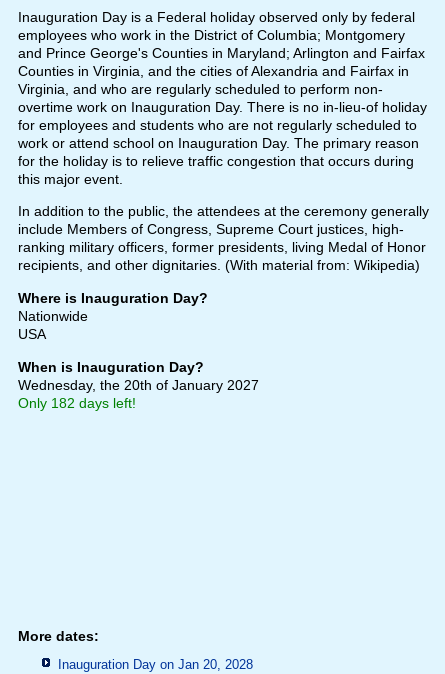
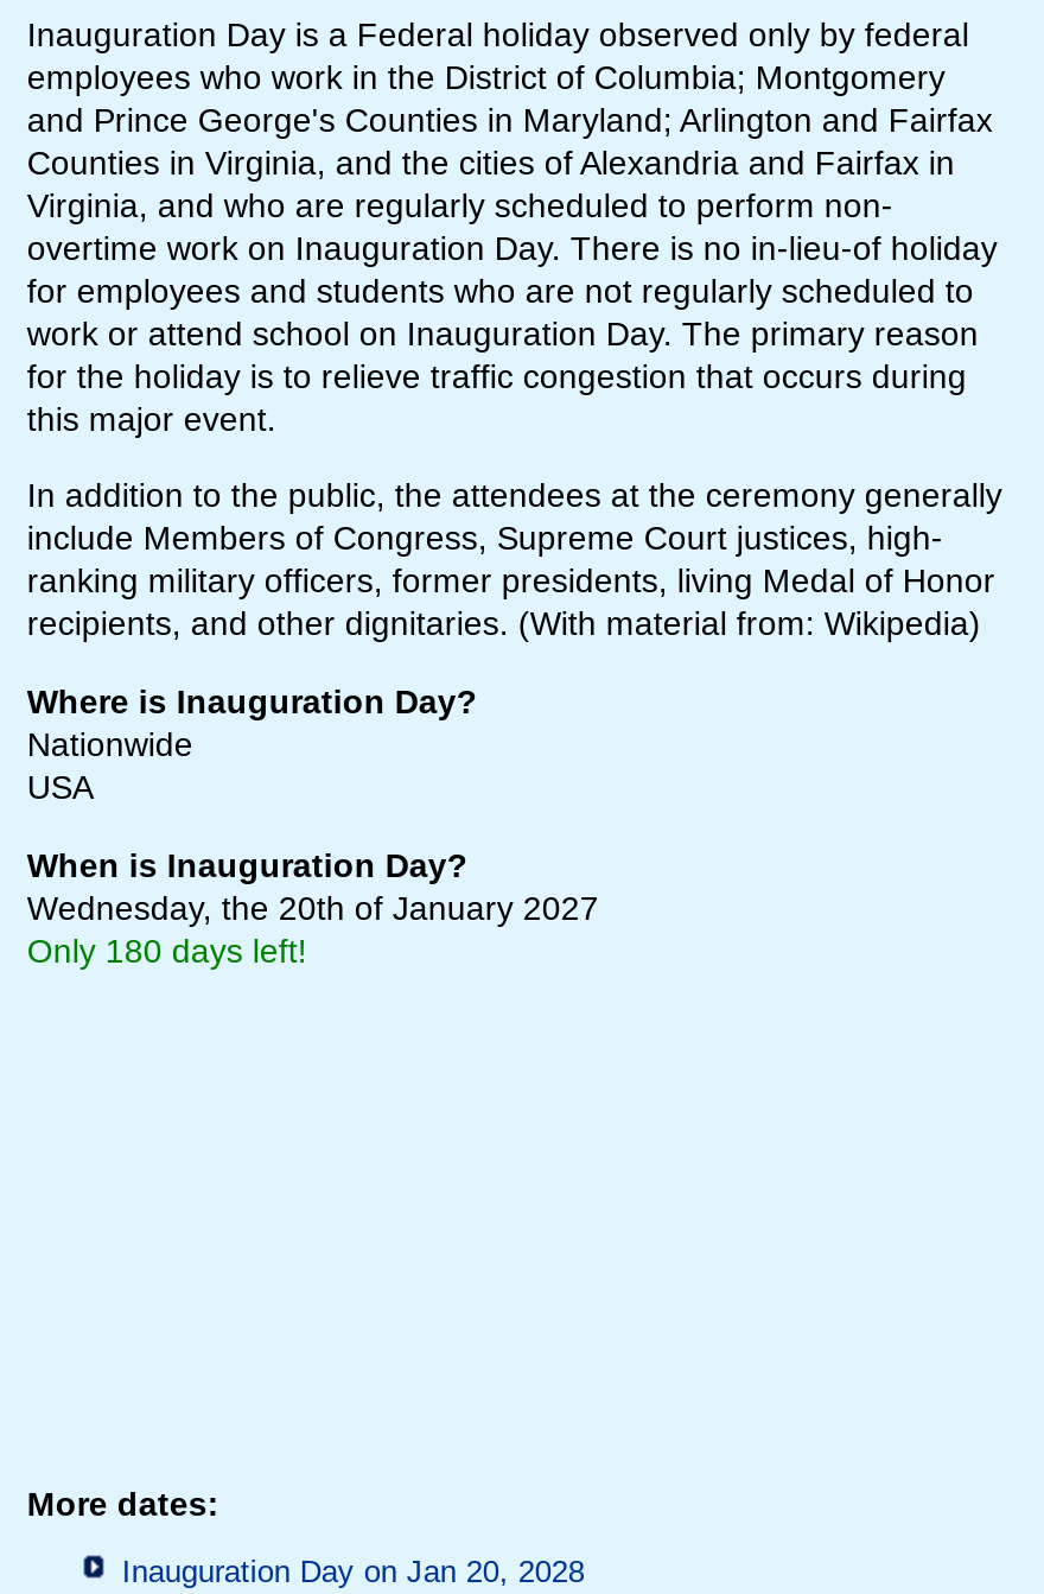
- Only 182 days left!
+ Only 180 days left!
